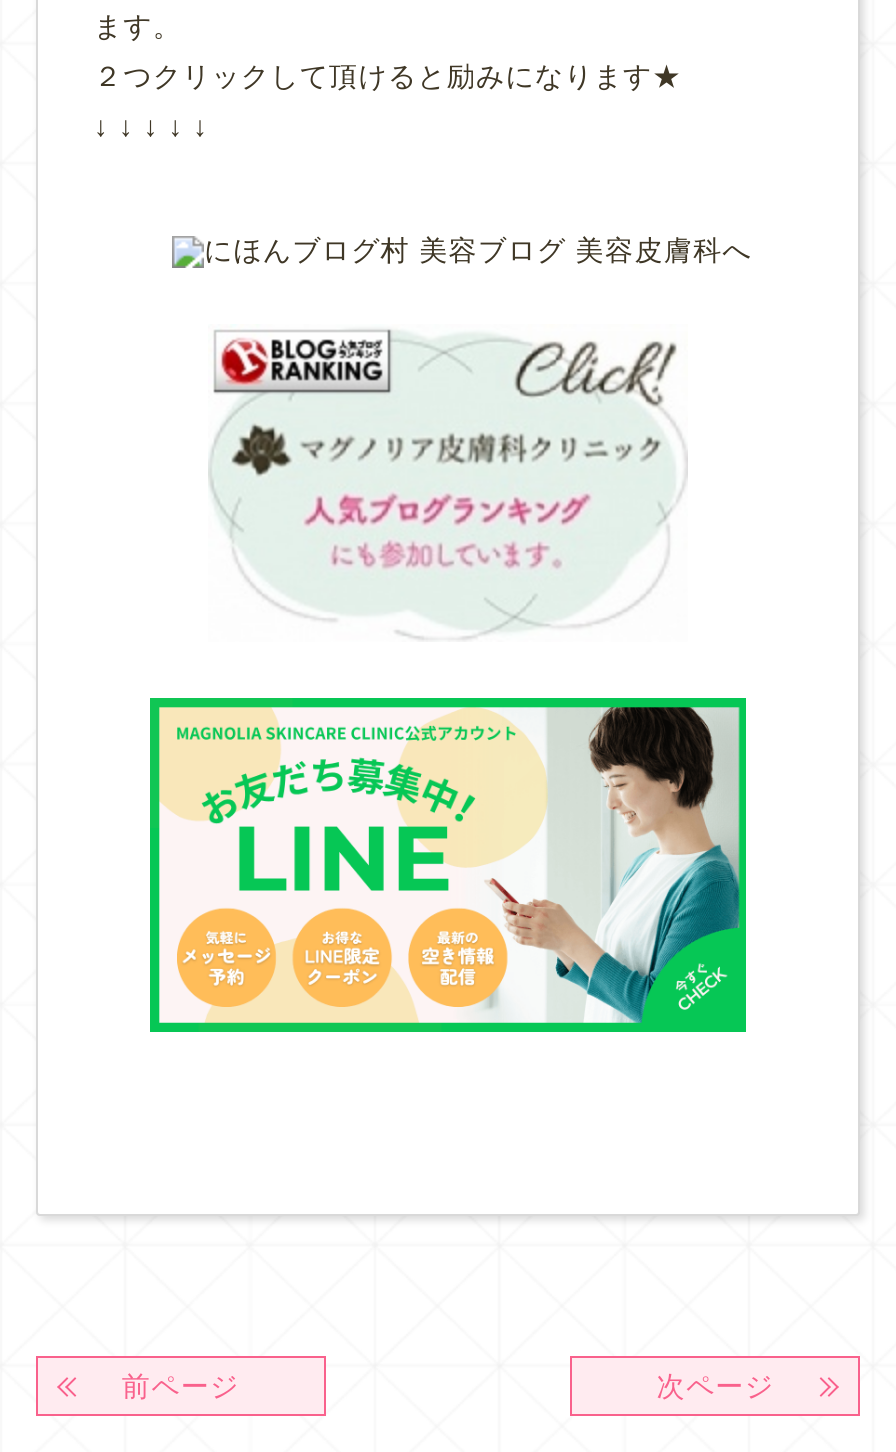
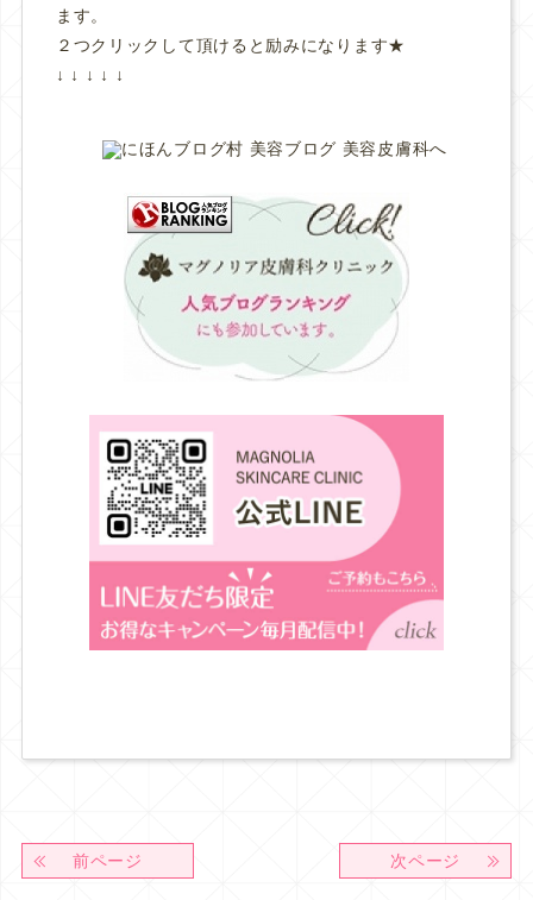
- [image]
+ [image]
